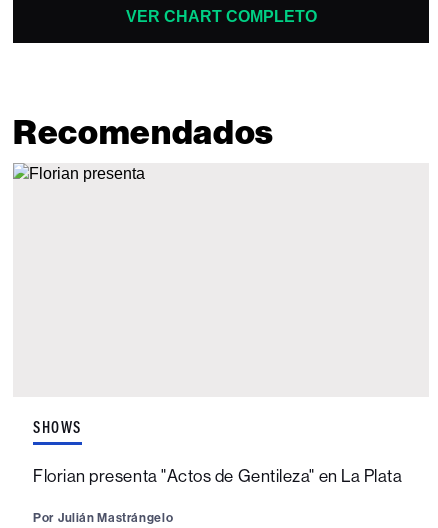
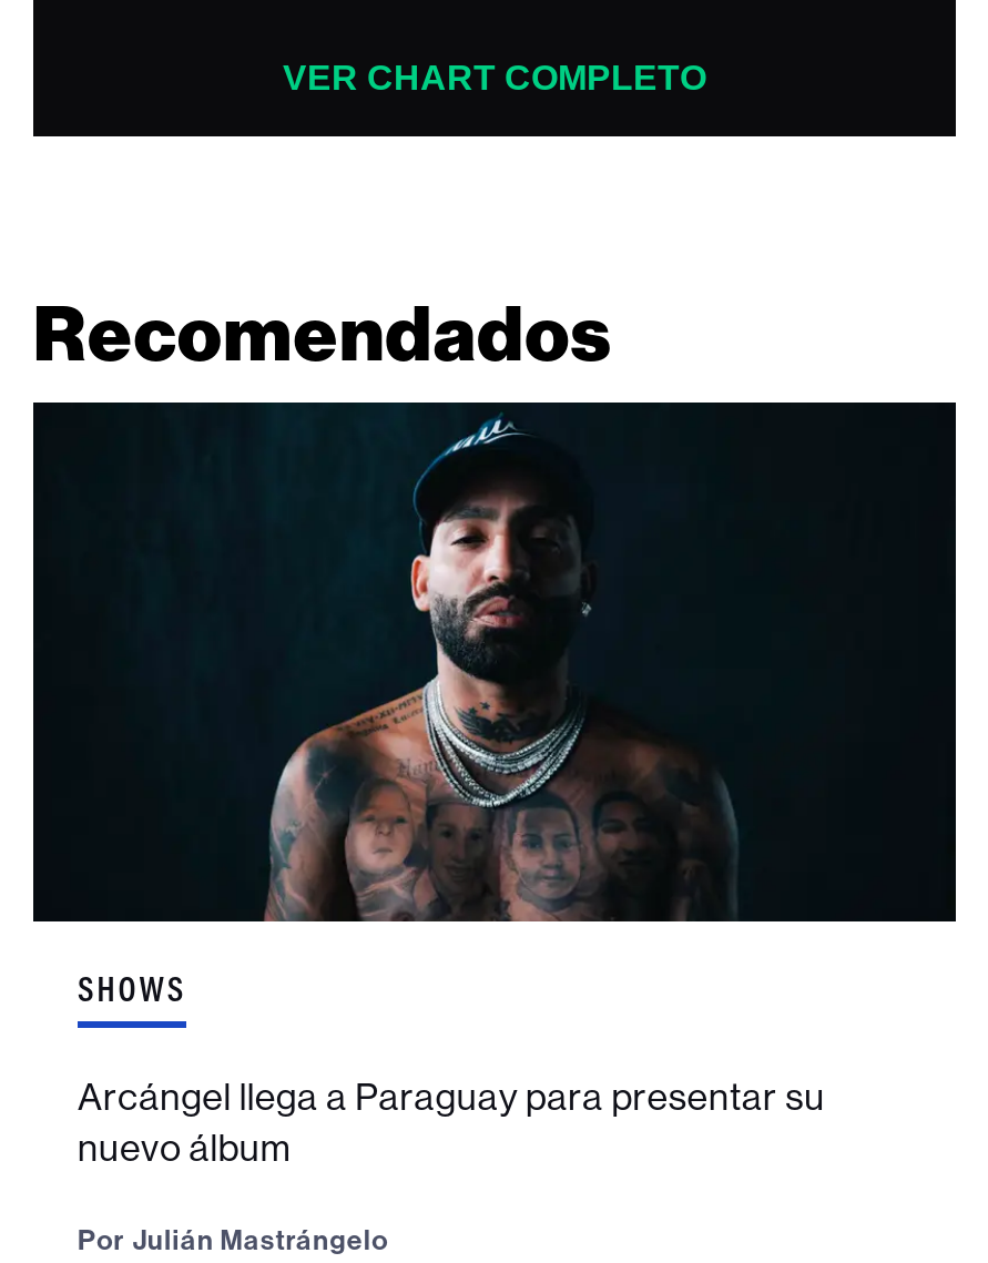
+ [image]

- Florian presenta "Actos de Gentileza" en La Plata
+ Arcángel llega a Paraguay para presentar su
+ nuevo álbum
